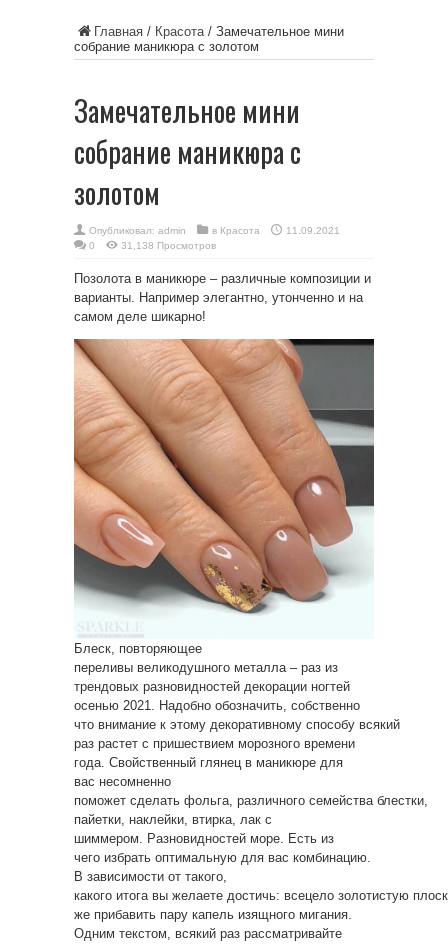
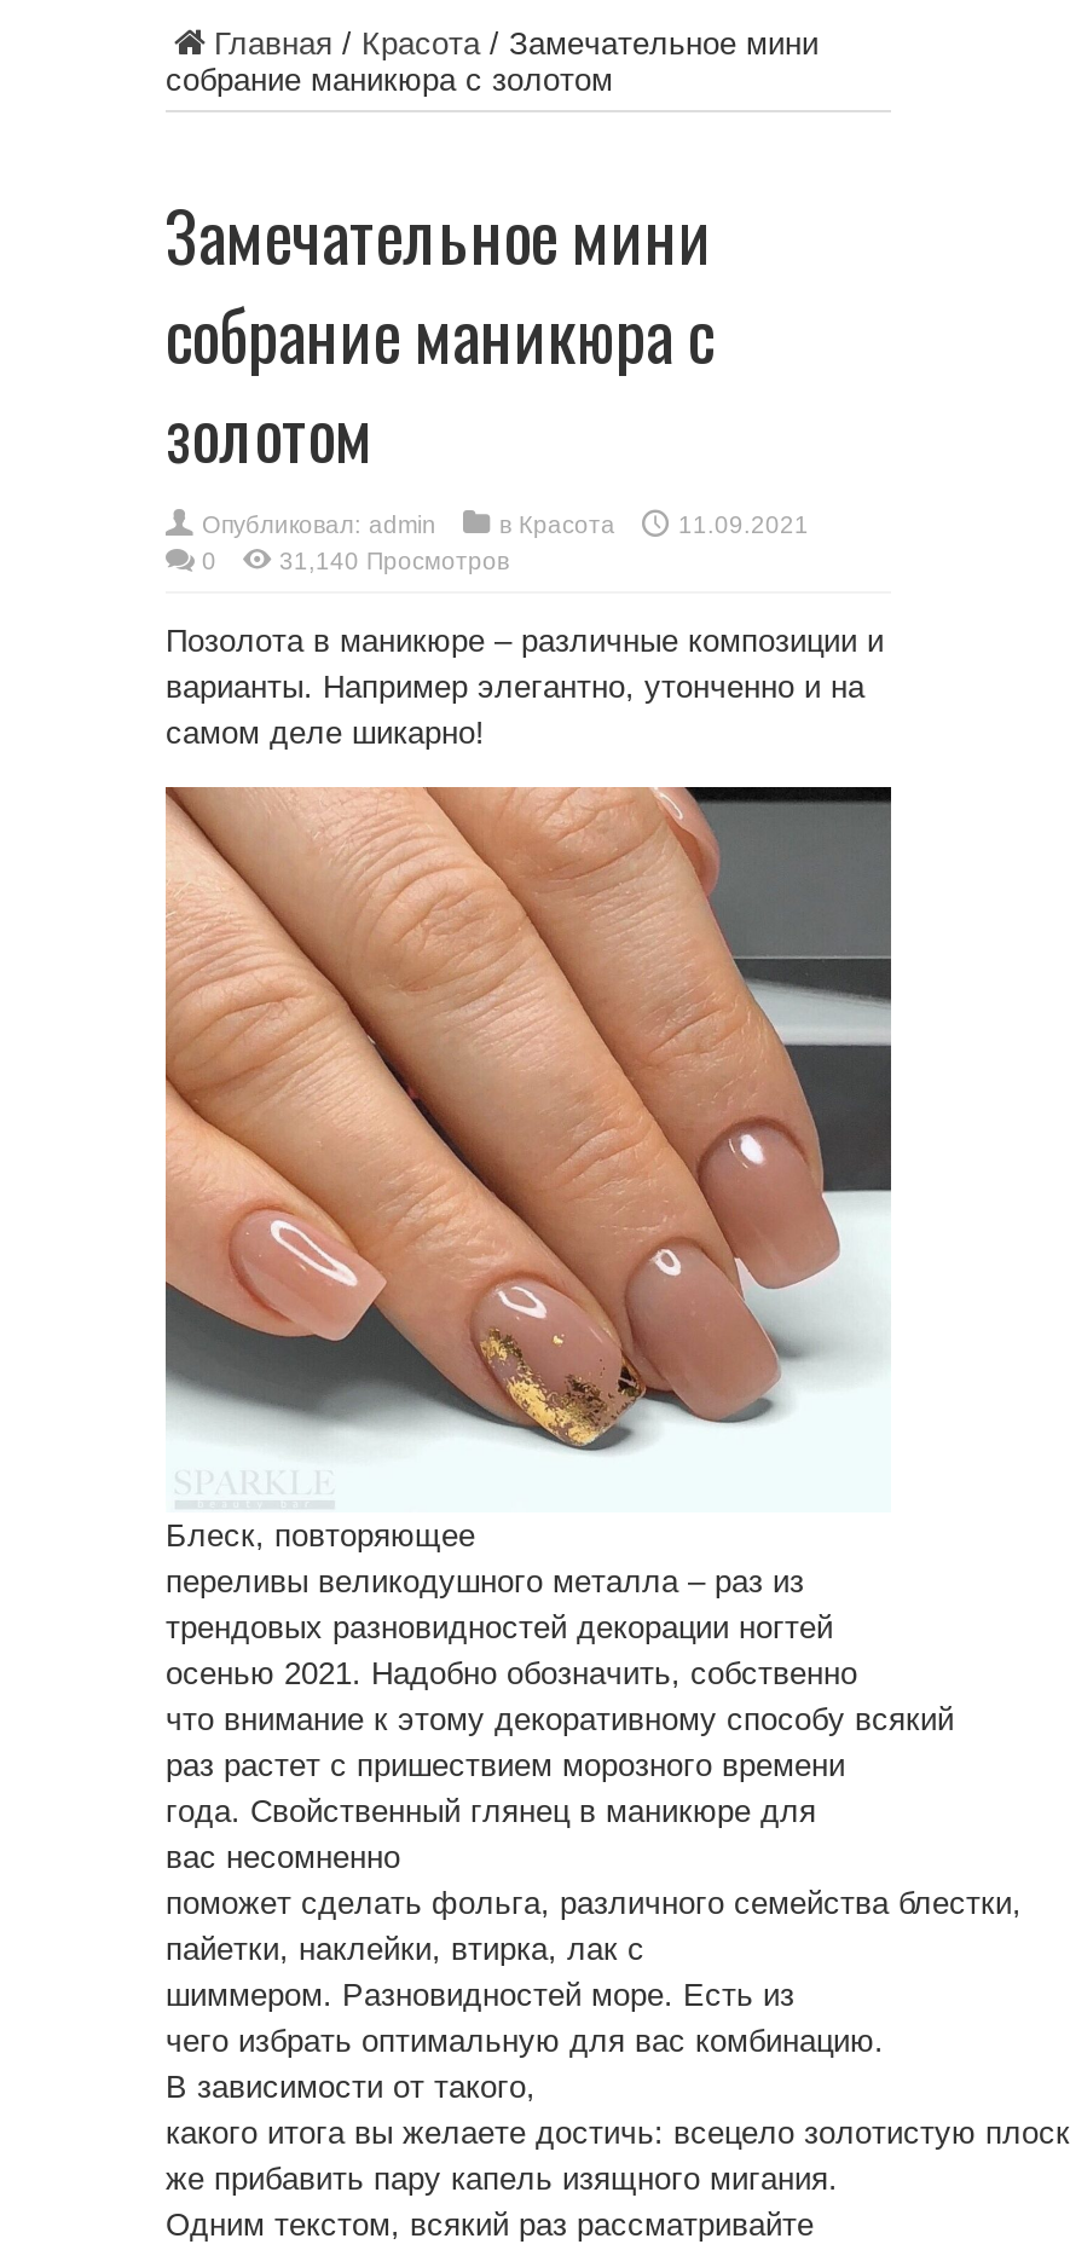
- 31,138 Просмотров
+ 31,140 Просмотров
